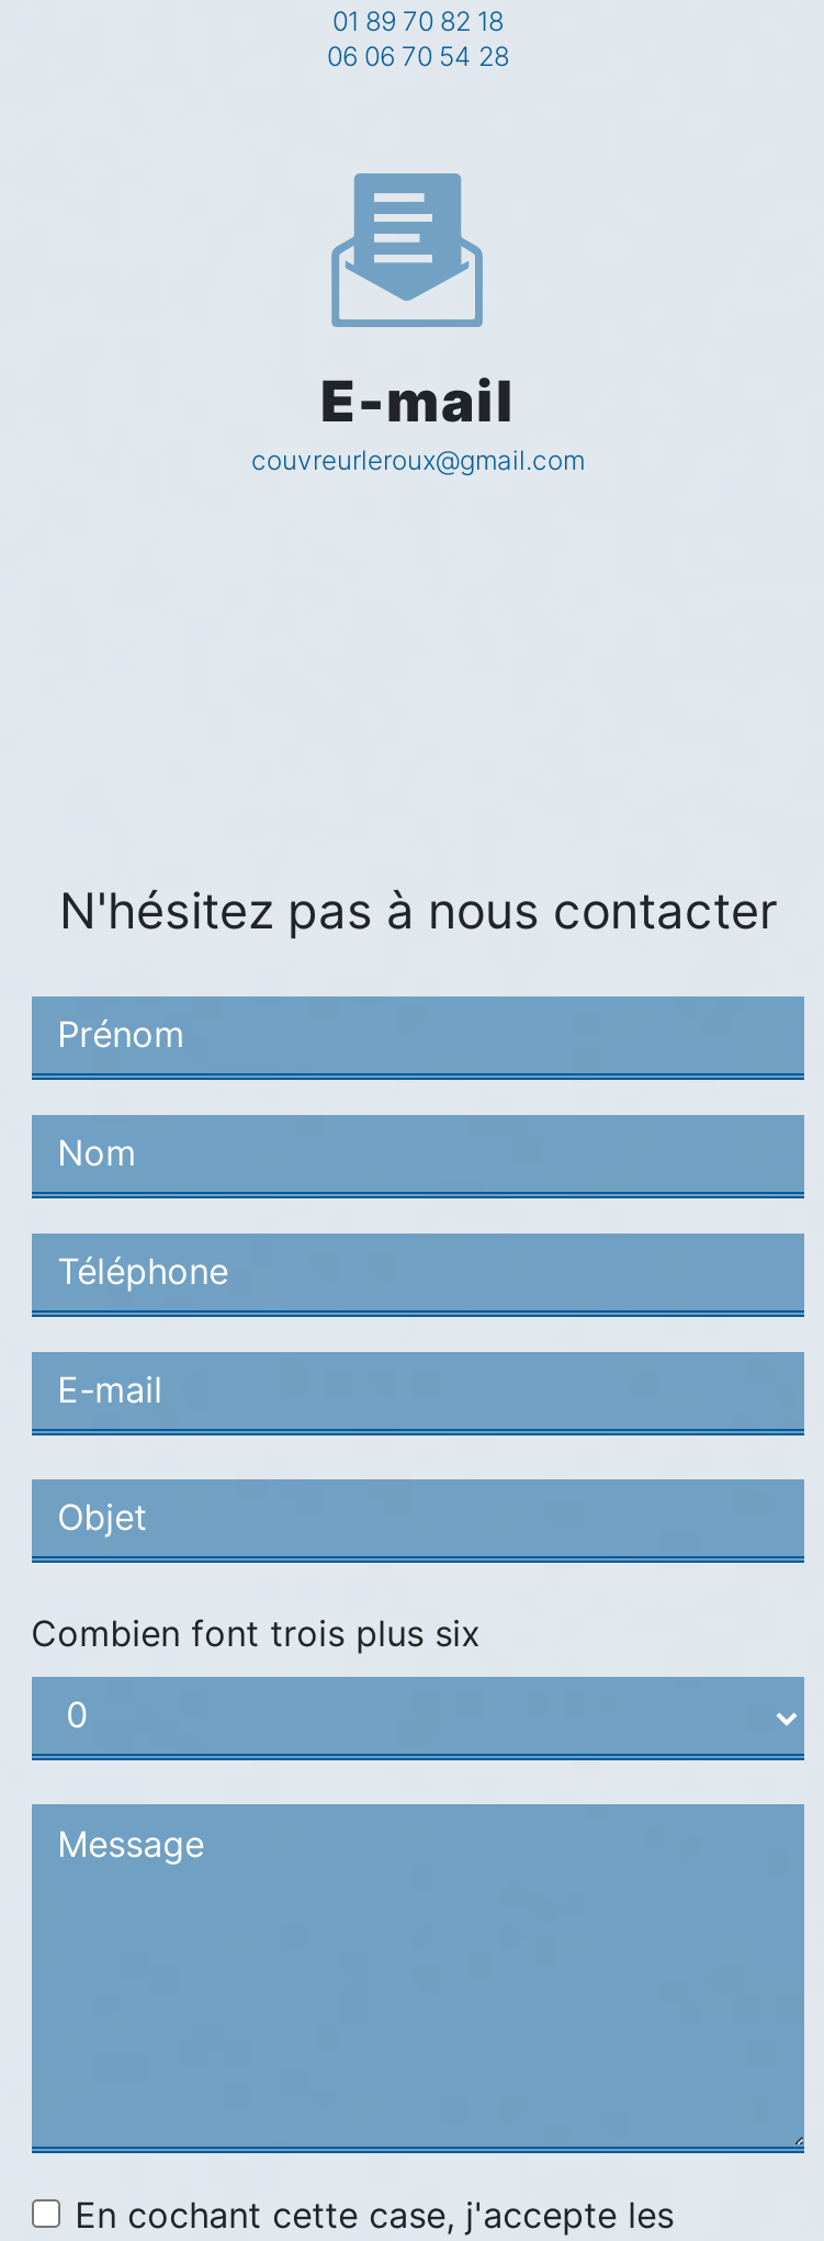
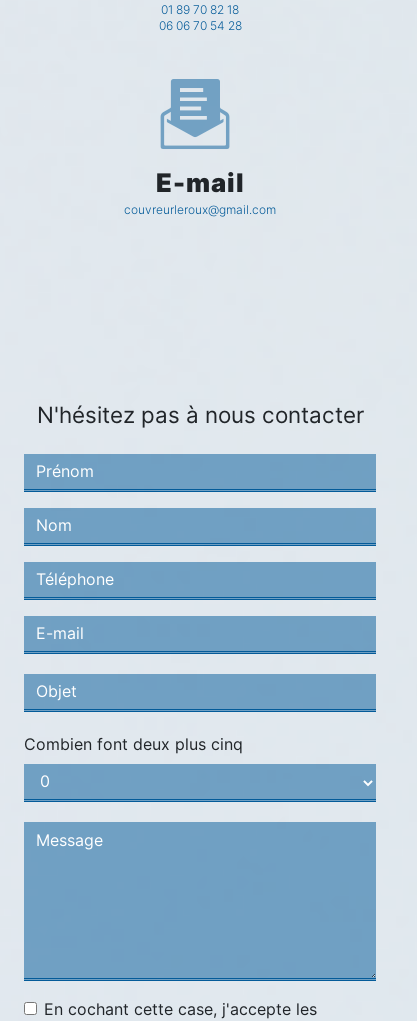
- Combien font trois plus six
+ Combien font deux plus cinq
